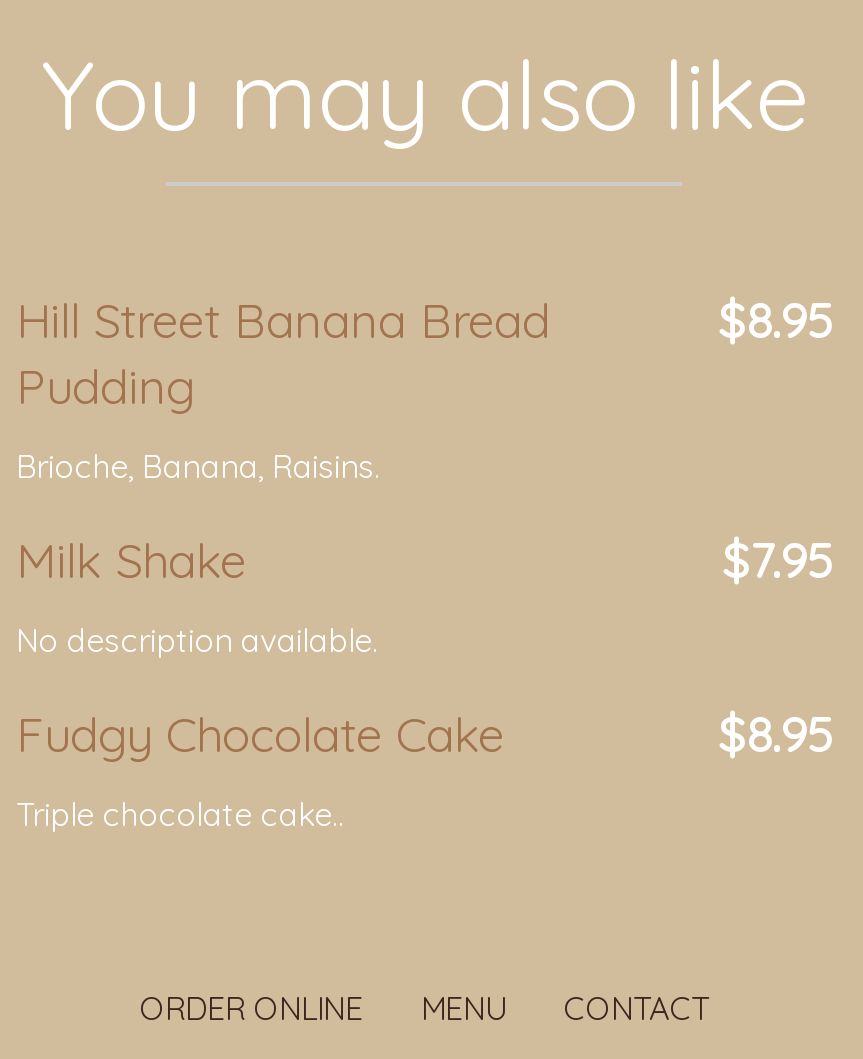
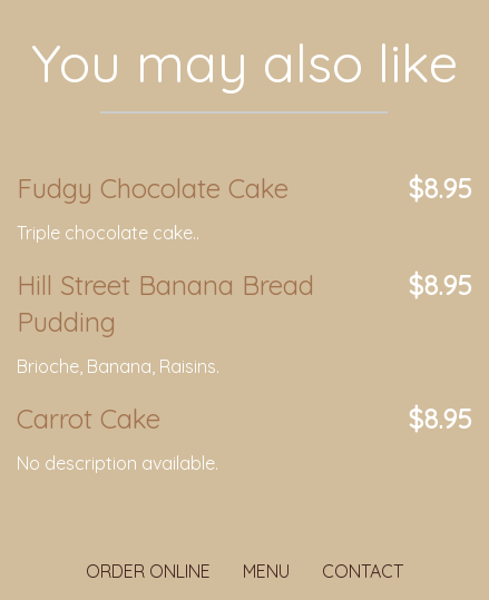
+ $8.95

moved down: Hill Street Banana Bread | Pudding | $8.95 | Brioche, Banana, Raisins.

- Milk Shake
- $7.95
+ Carrot Cake

moved down: No description available.

moved up: Fudgy Chocolate Cake

moved up: Triple chocolate cake..
